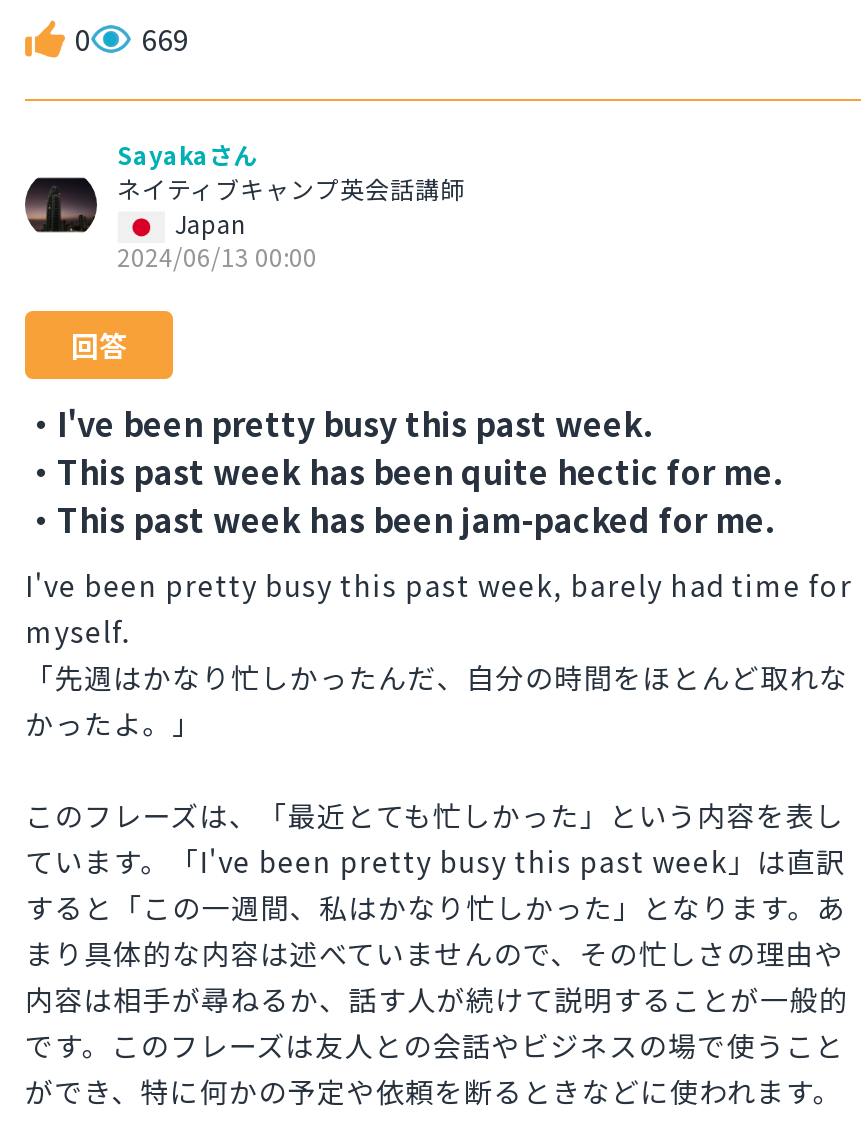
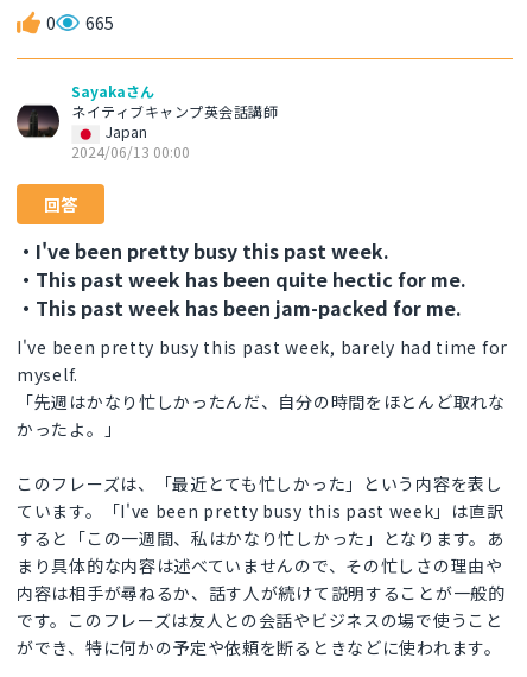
- 0 669
+ 0 665
